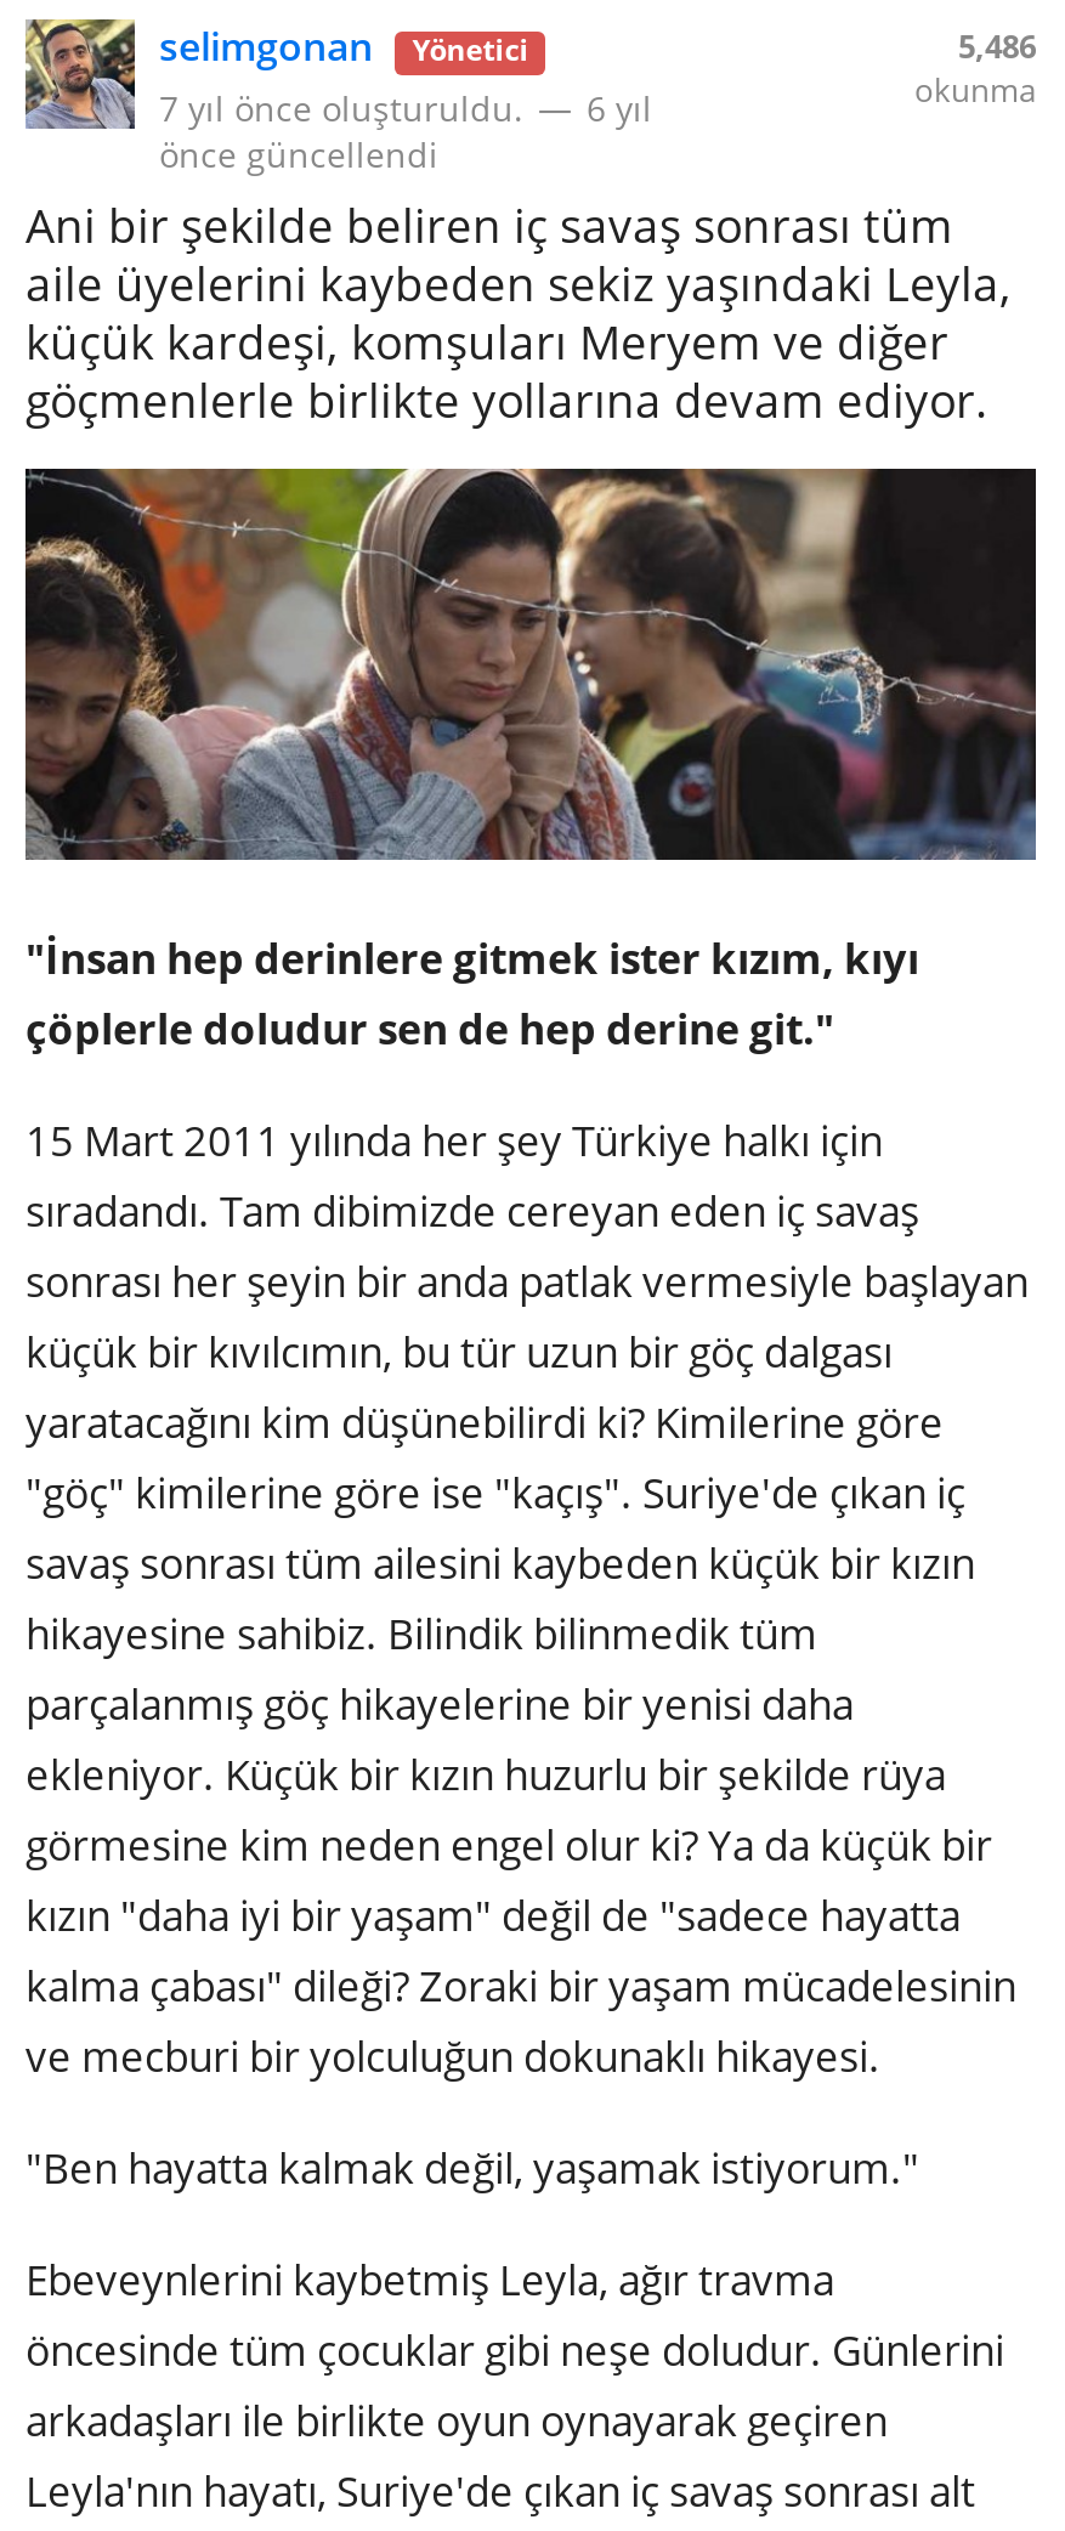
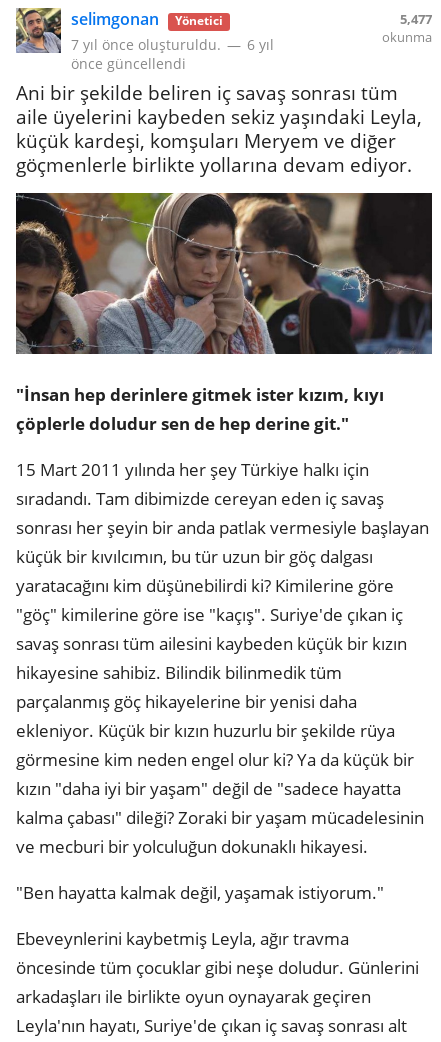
- 5,486
+ 5,477
